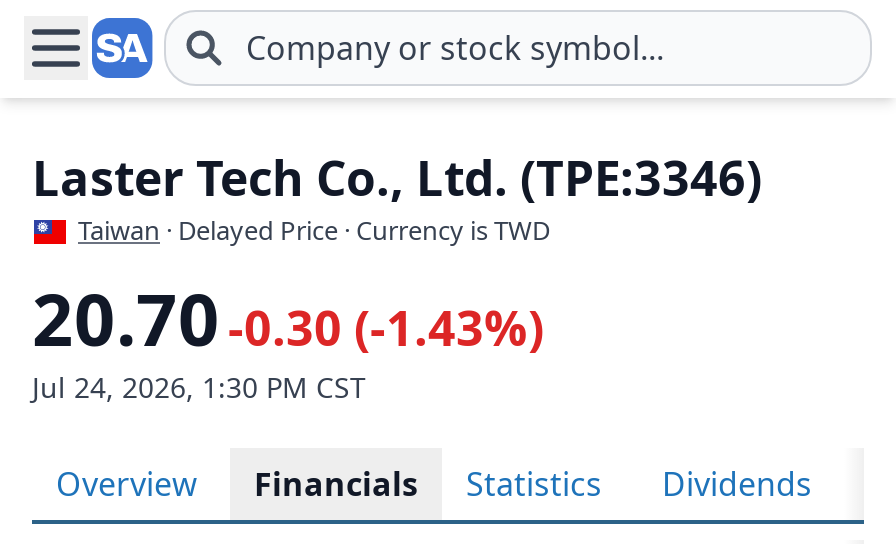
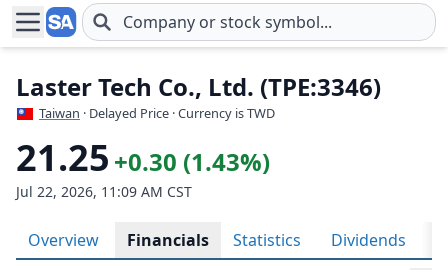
- 20.70 -0.30 (-1.43%)
+ 21.25 +0.30 (1.43%)

- Jul 24, 2026, 1:30 PM CST
+ Jul 22, 2026, 11:09 AM CST
